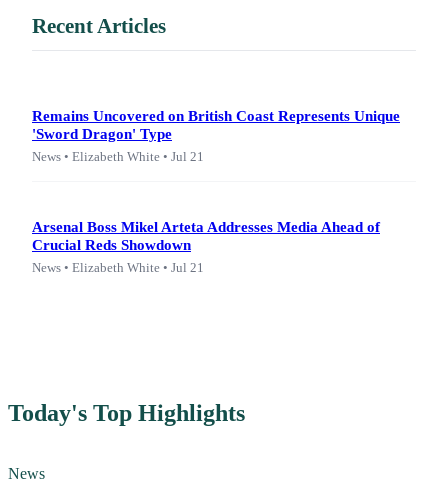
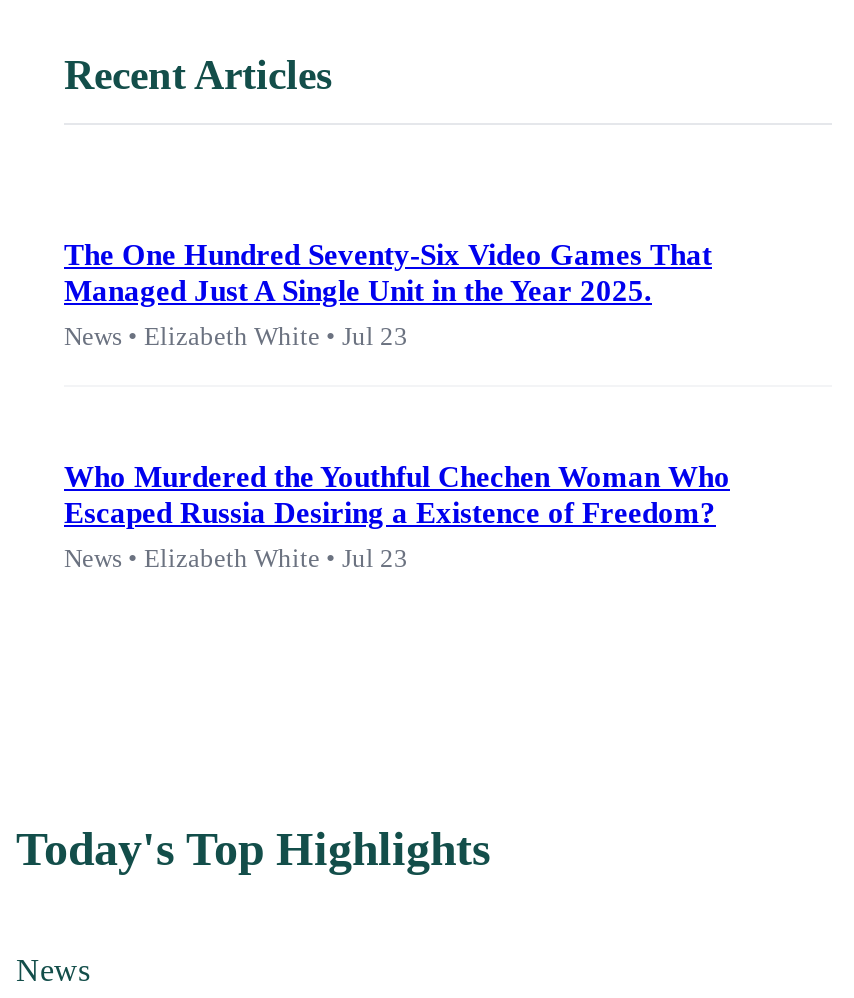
- Remains Uncovered on British Coast Represents Unique
- 'Sword Dragon' Type
+ The One Hundred Seventy-Six Video Games That
+ Managed Just A Single Unit in the Year 2025.

- News • Elizabeth White • Jul 21
+ News • Elizabeth White • Jul 23

- Arsenal Boss Mikel Arteta Addresses Media Ahead of
- Crucial Reds Showdown
+ Who Murdered the Youthful Chechen Woman Who
+ Escaped Russia Desiring a Existence of Freedom?

- News • Elizabeth White • Jul 21
+ News • Elizabeth White • Jul 23
